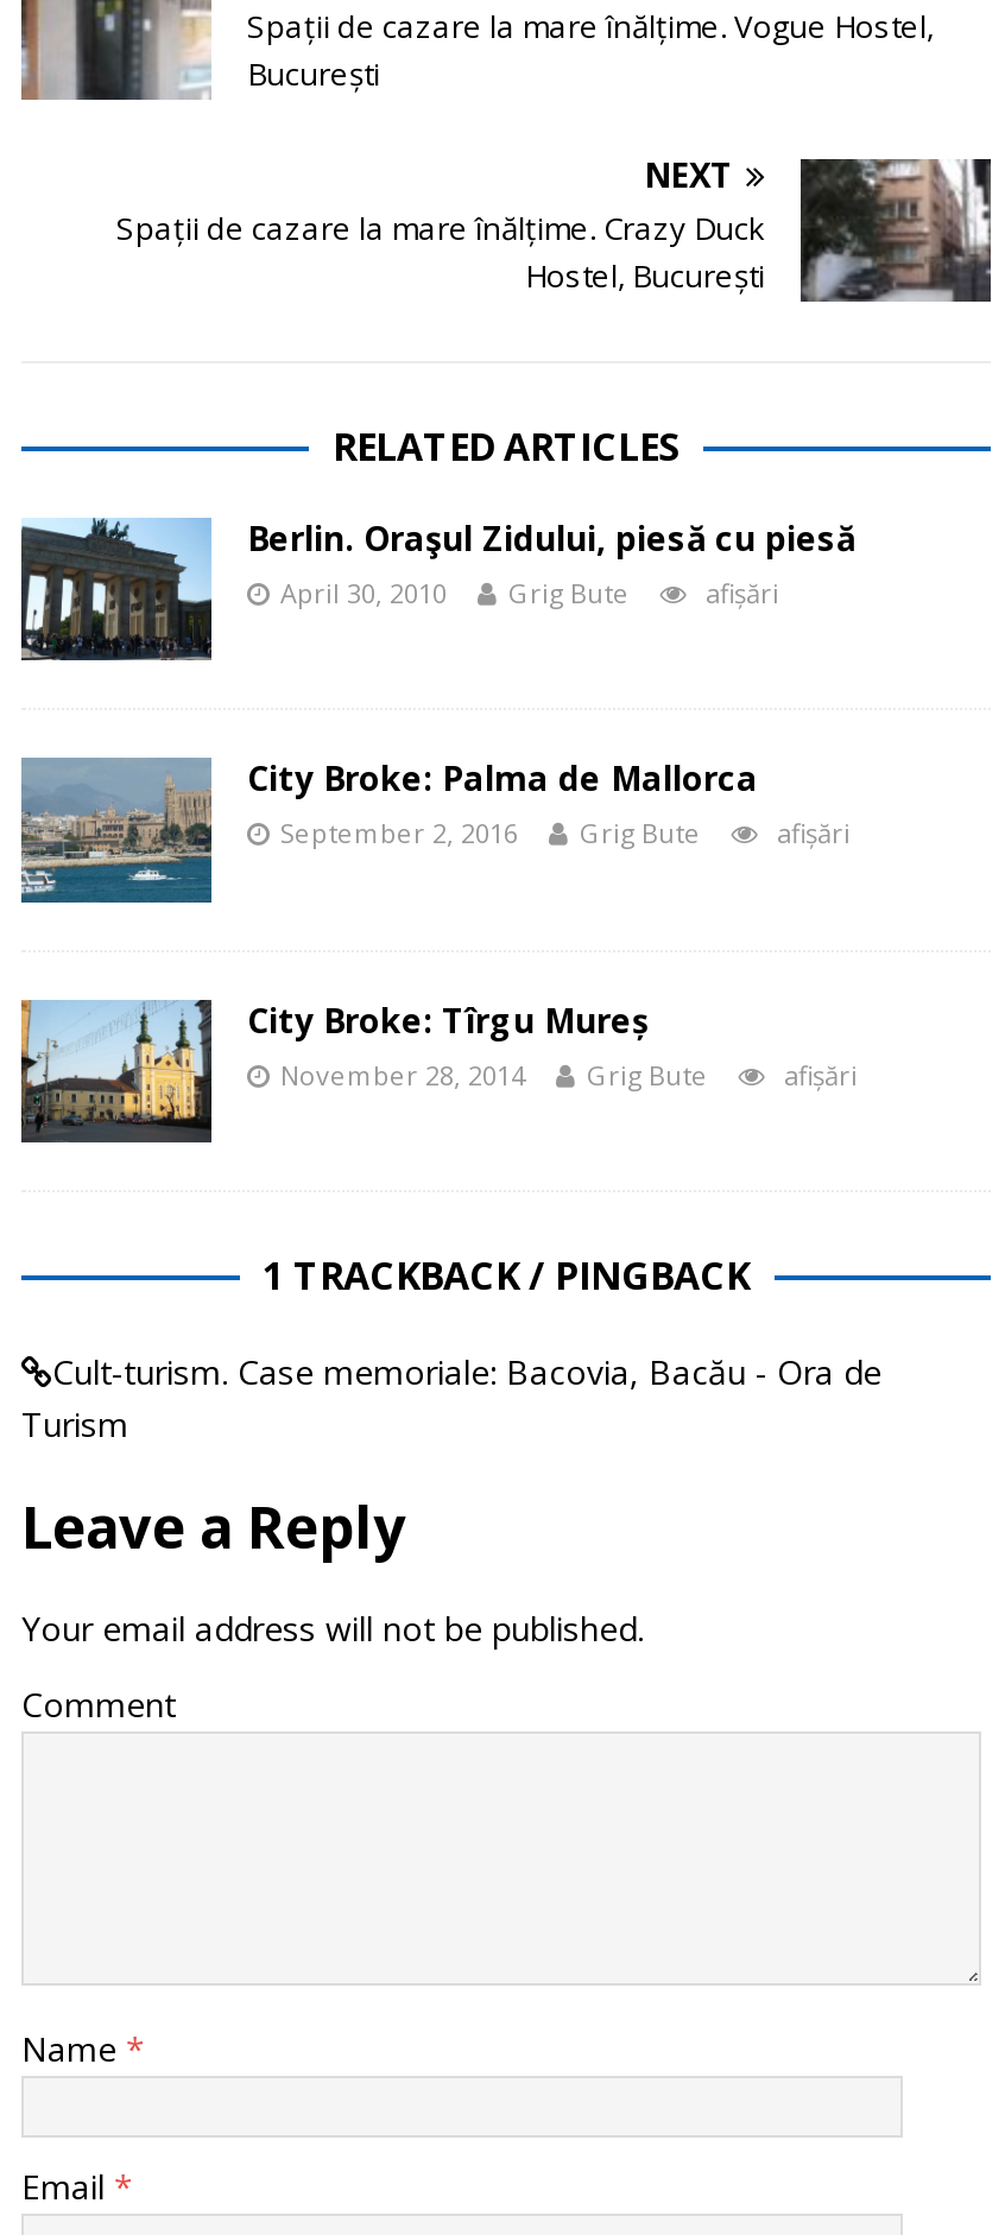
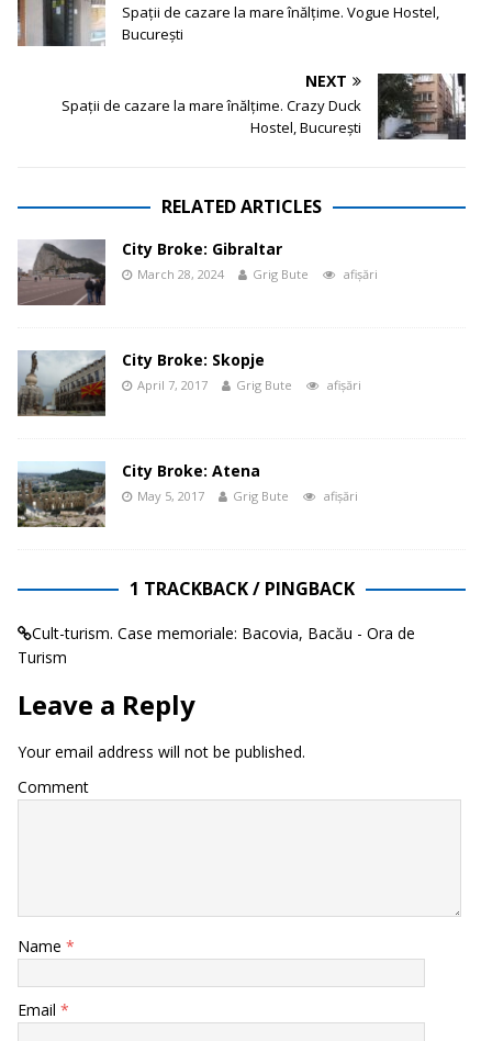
- [image]
- Berlin. Oraşul Zidului, piesă cu piesă
- April 30, 2010
+ [image]
+ City Broke: Gibraltar
+ March 28, 2024

- [image]
- City Broke: Palma de Mallorca
- September 2, 2016
+ [image]
+ City Broke: Skopje
+ April 7, 2017

- [image]
- City Broke: Tîrgu Mureș
- November 28, 2014
+ [image]
+ City Broke: Atena
+ May 5, 2017
